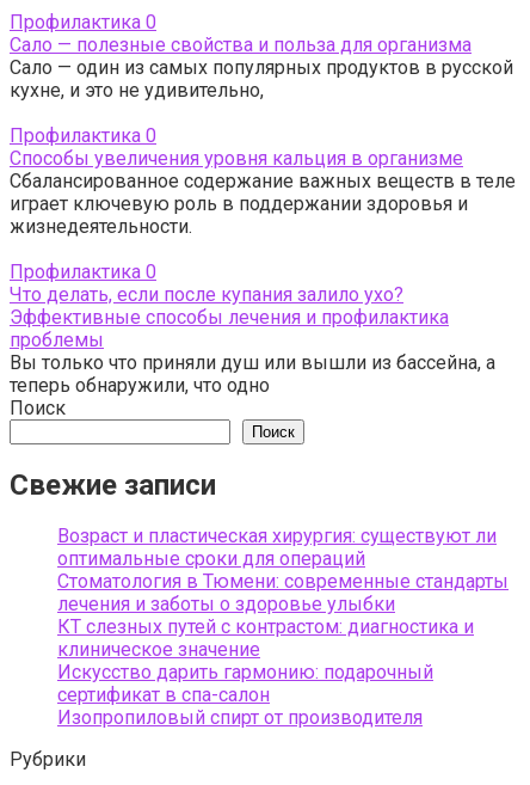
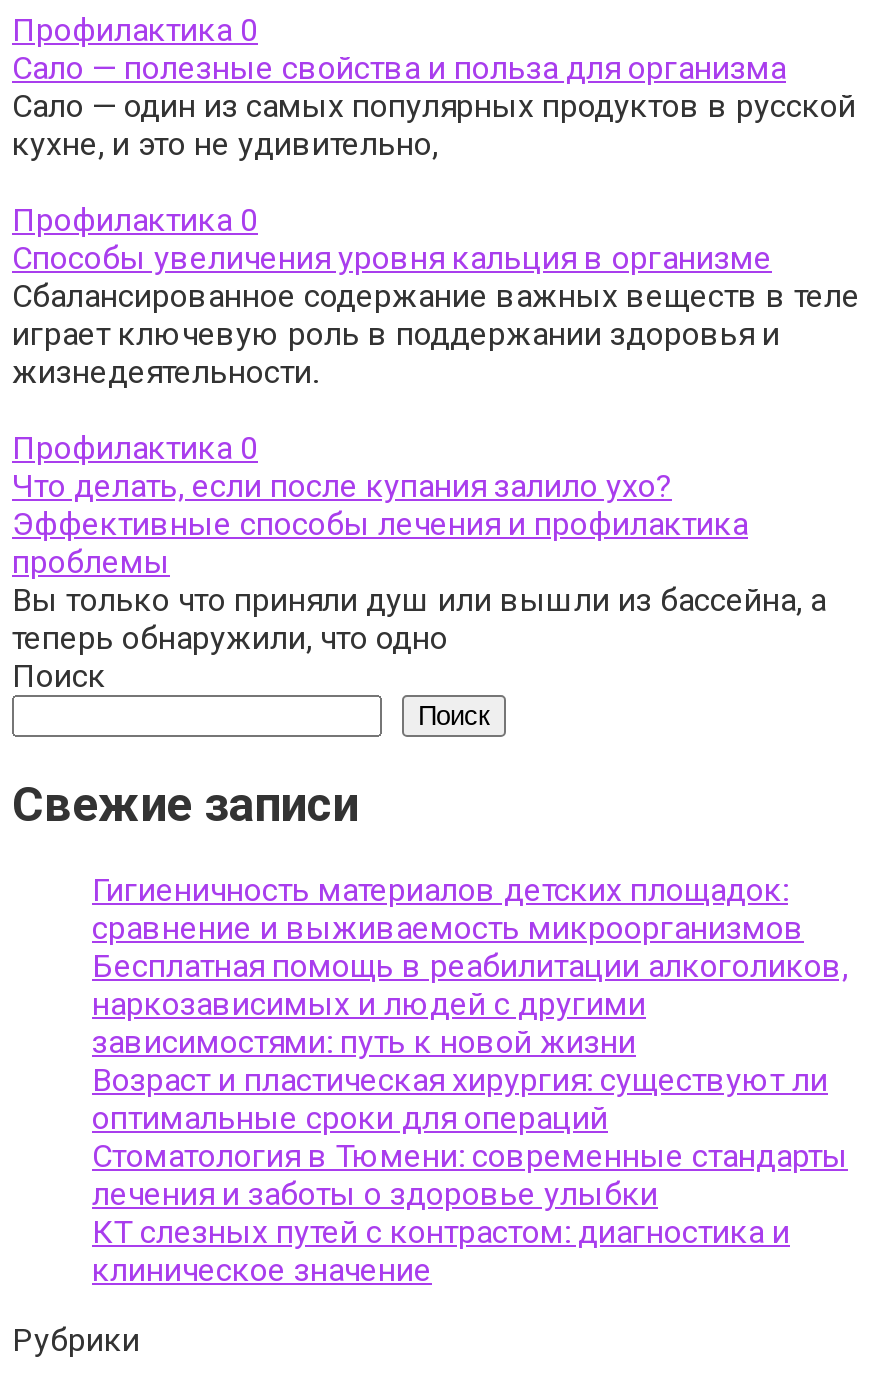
+ Гигиеничность материалов детских площадок:
+ сравнение и выживаемость микроорганизмов
+ Бесплатная помощь в реабилитации алкоголиков,
+ наркозависимых и людей с другими
+ зависимостями: путь к новой жизни

moved down: Возраст и пластическая хирургия: существуют ли | оптимальные сроки для операций | Стоматология в Тюмени: современные стандарты | лечения и заботы о здоровье улыбки | КТ слезных путей с контрастом: диагностика и | клиническое значение

- Искусство дарить гармонию: подарочный
- сертификат в спа-салон
- Изопропиловый спирт от производителя
